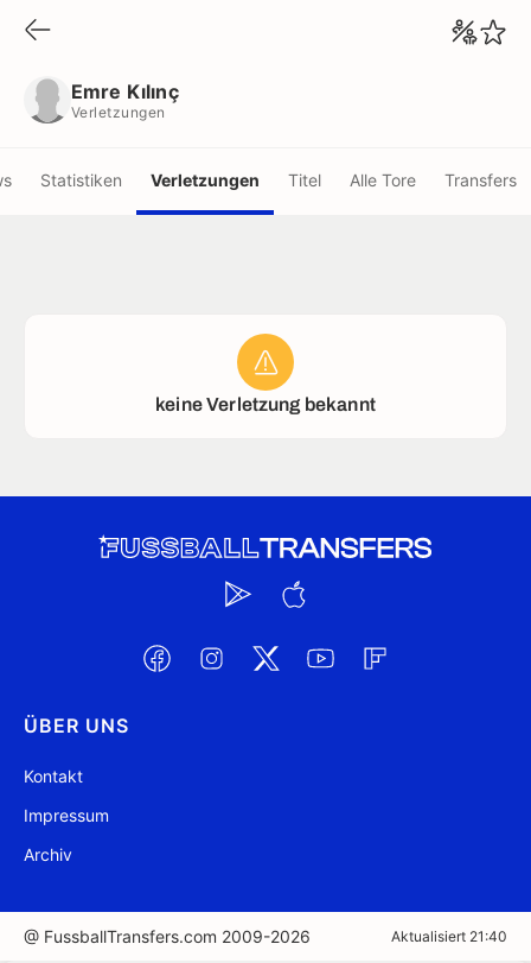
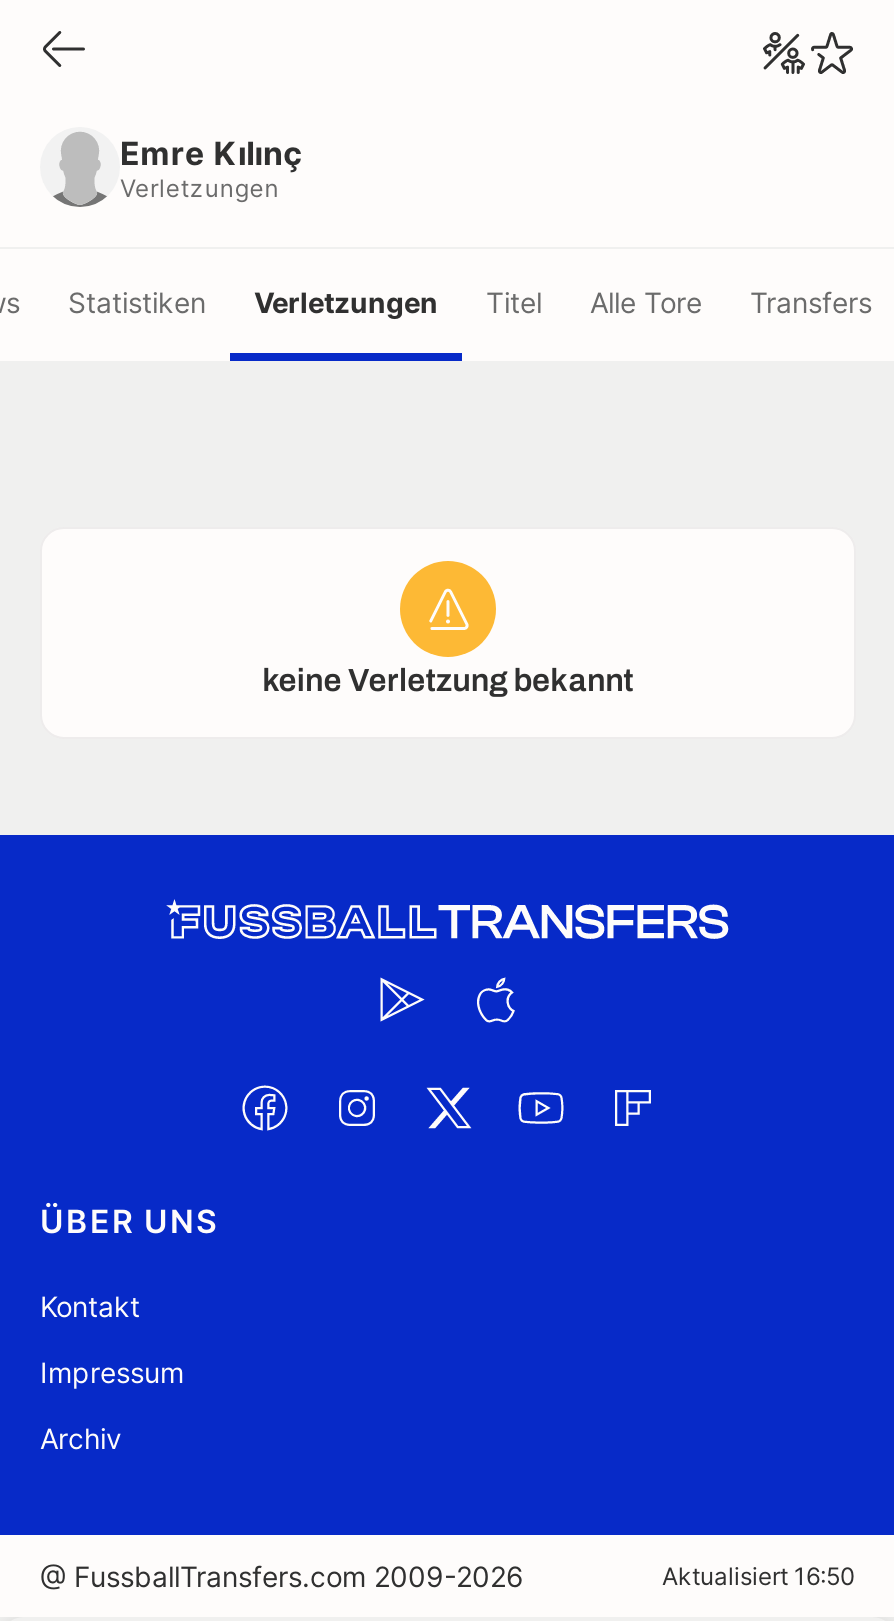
- Aktualisiert 21:40
+ Aktualisiert 16:50
